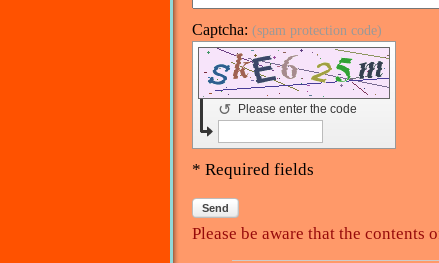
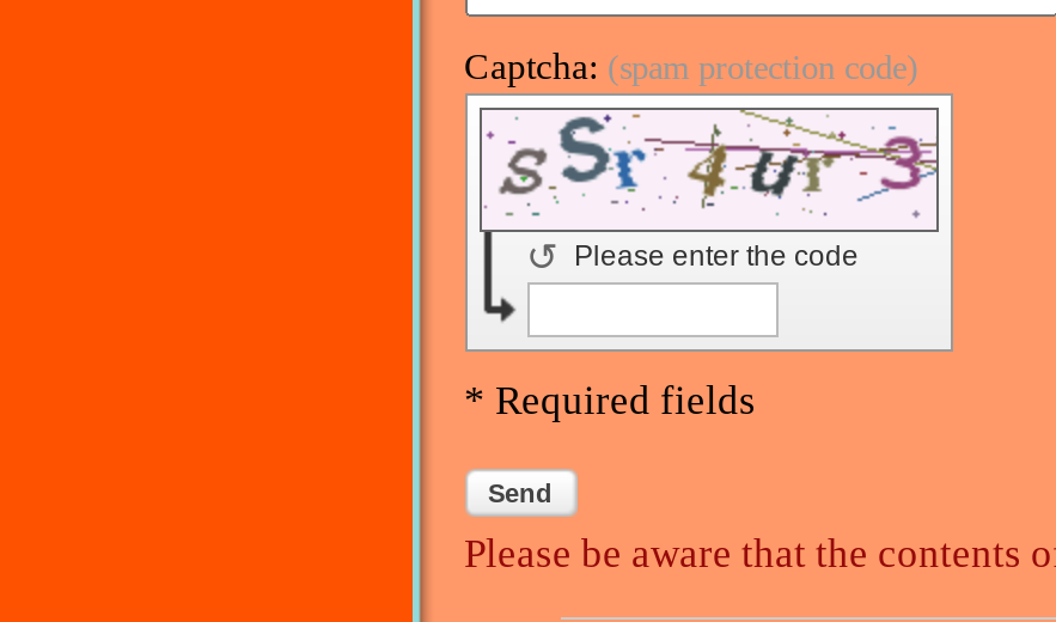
- [image]
+ [image]
